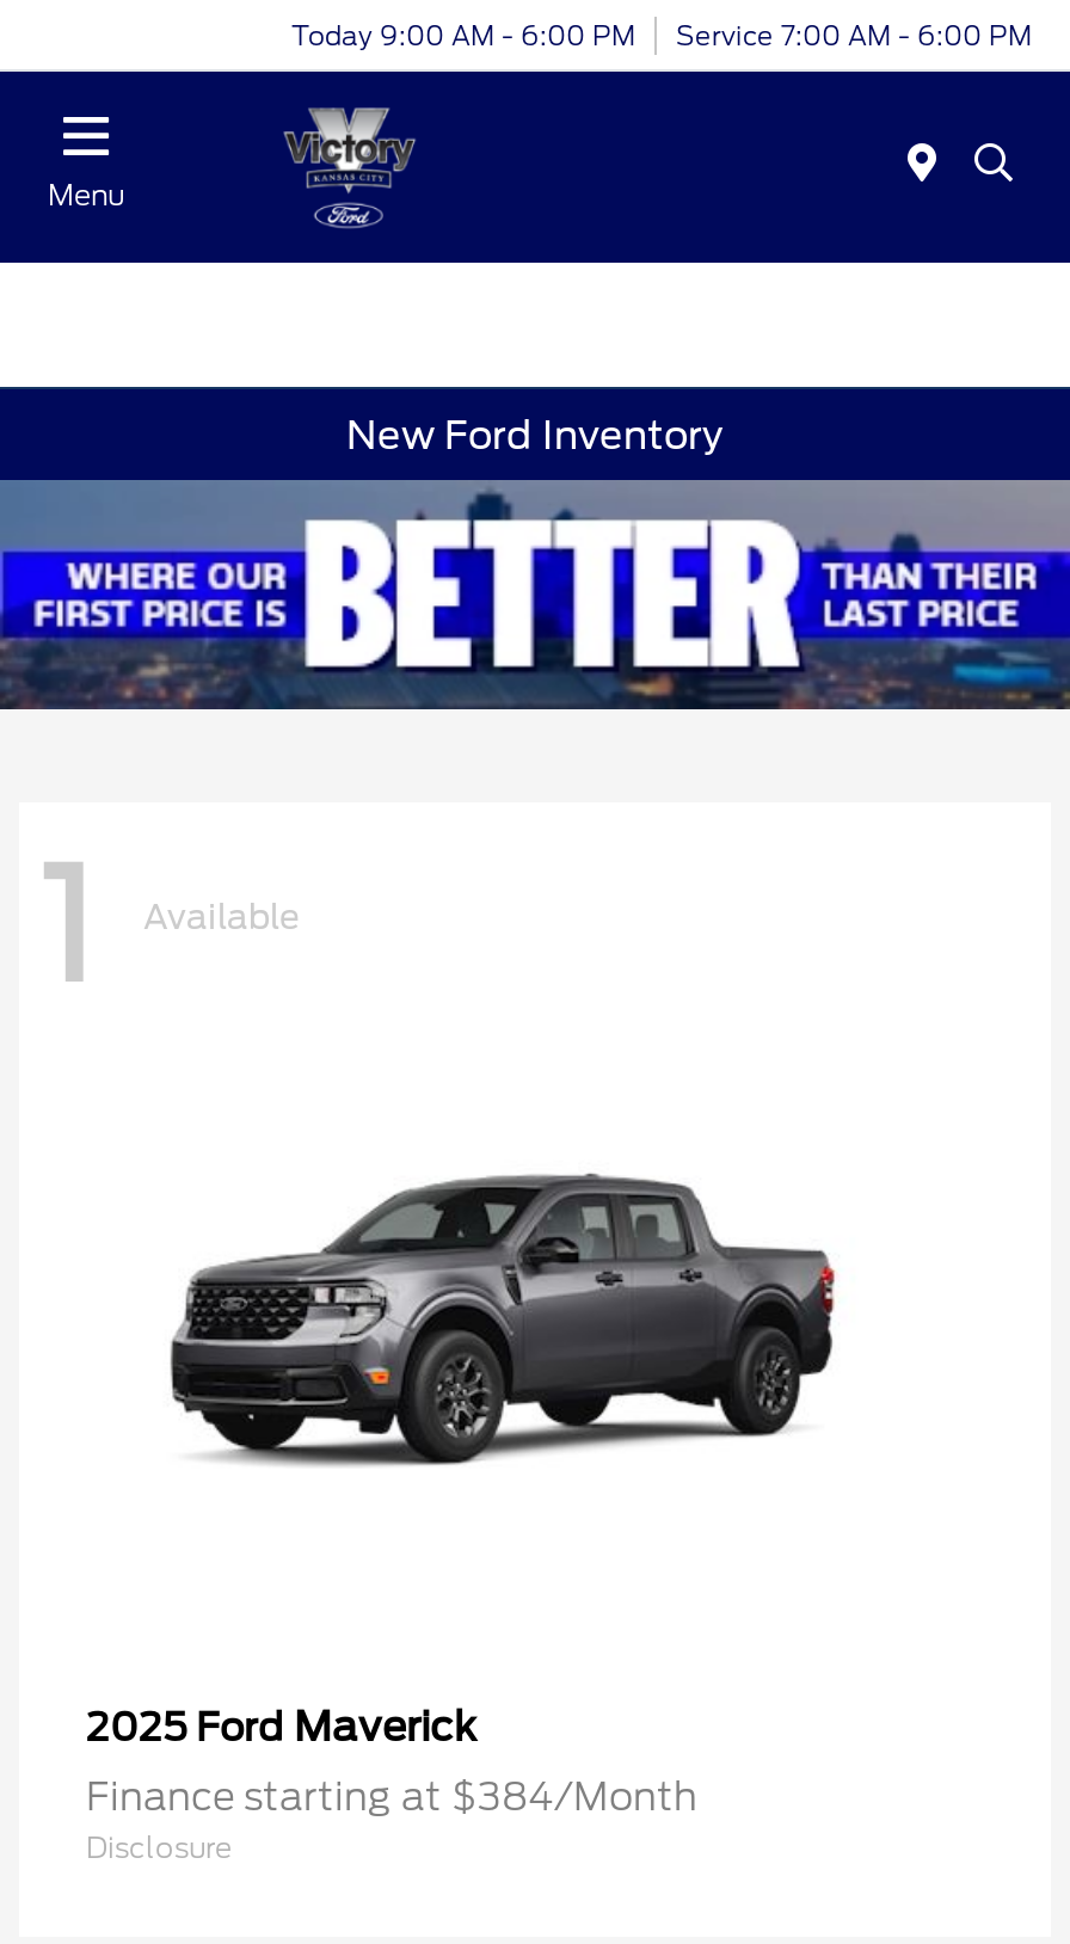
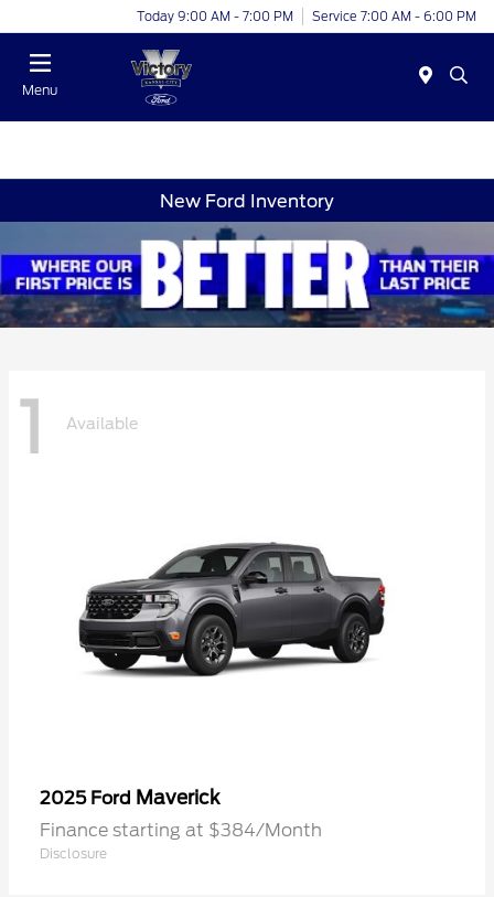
- Today 9:00 AM - 6:00 PM Service 7:00 AM - 6:00 PM
+ Today 9:00 AM - 7:00 PM Service 7:00 AM - 6:00 PM
